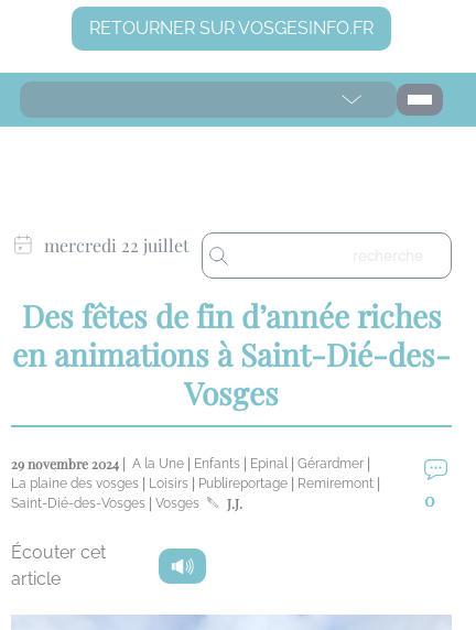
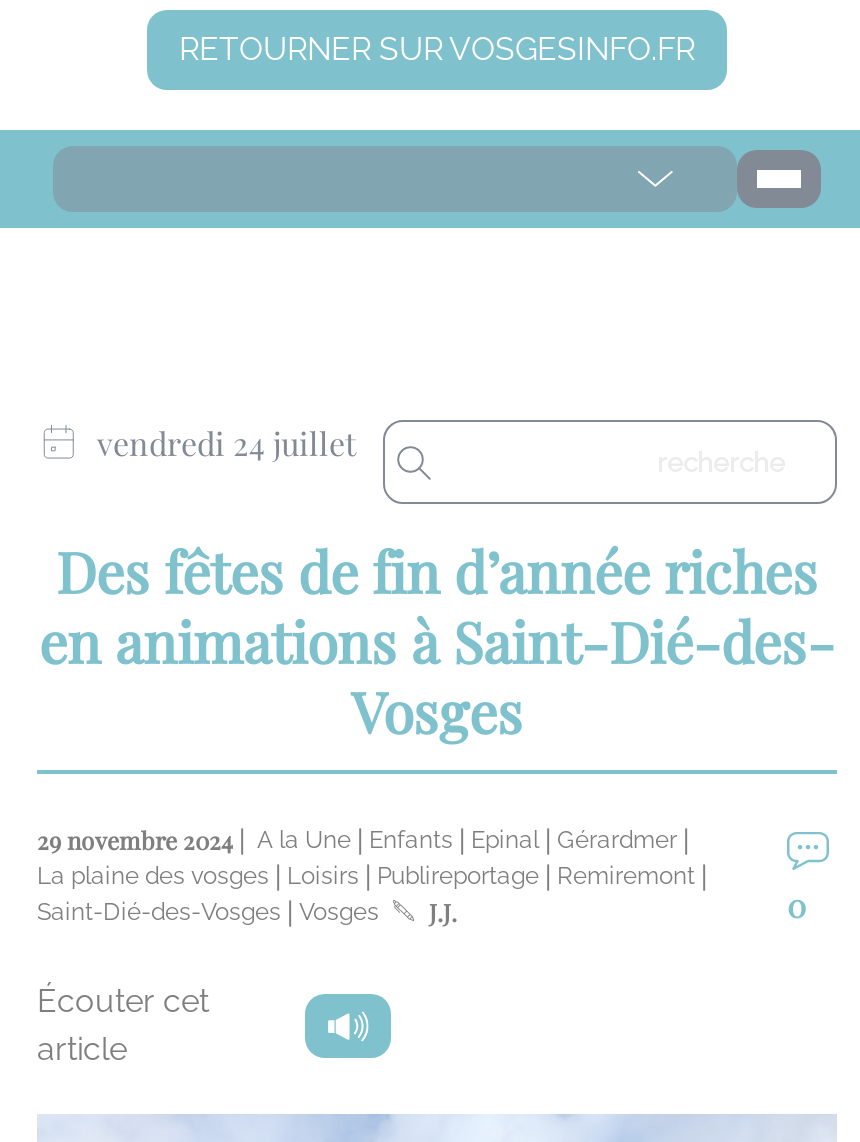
- mercredi 22 juillet
+ vendredi 24 juillet
